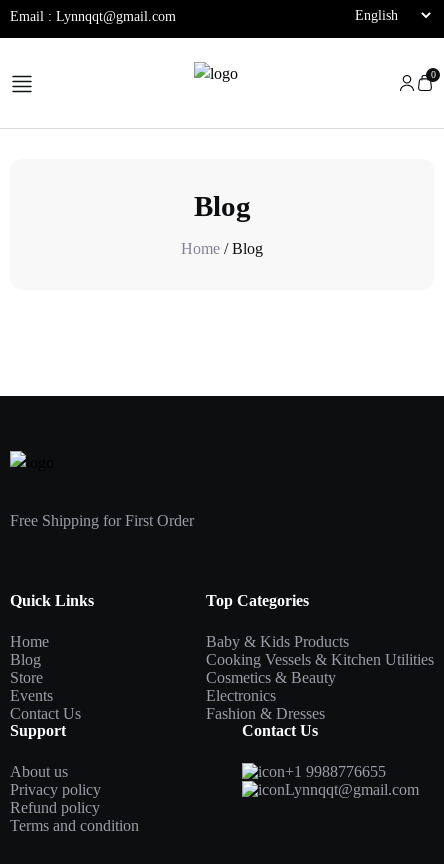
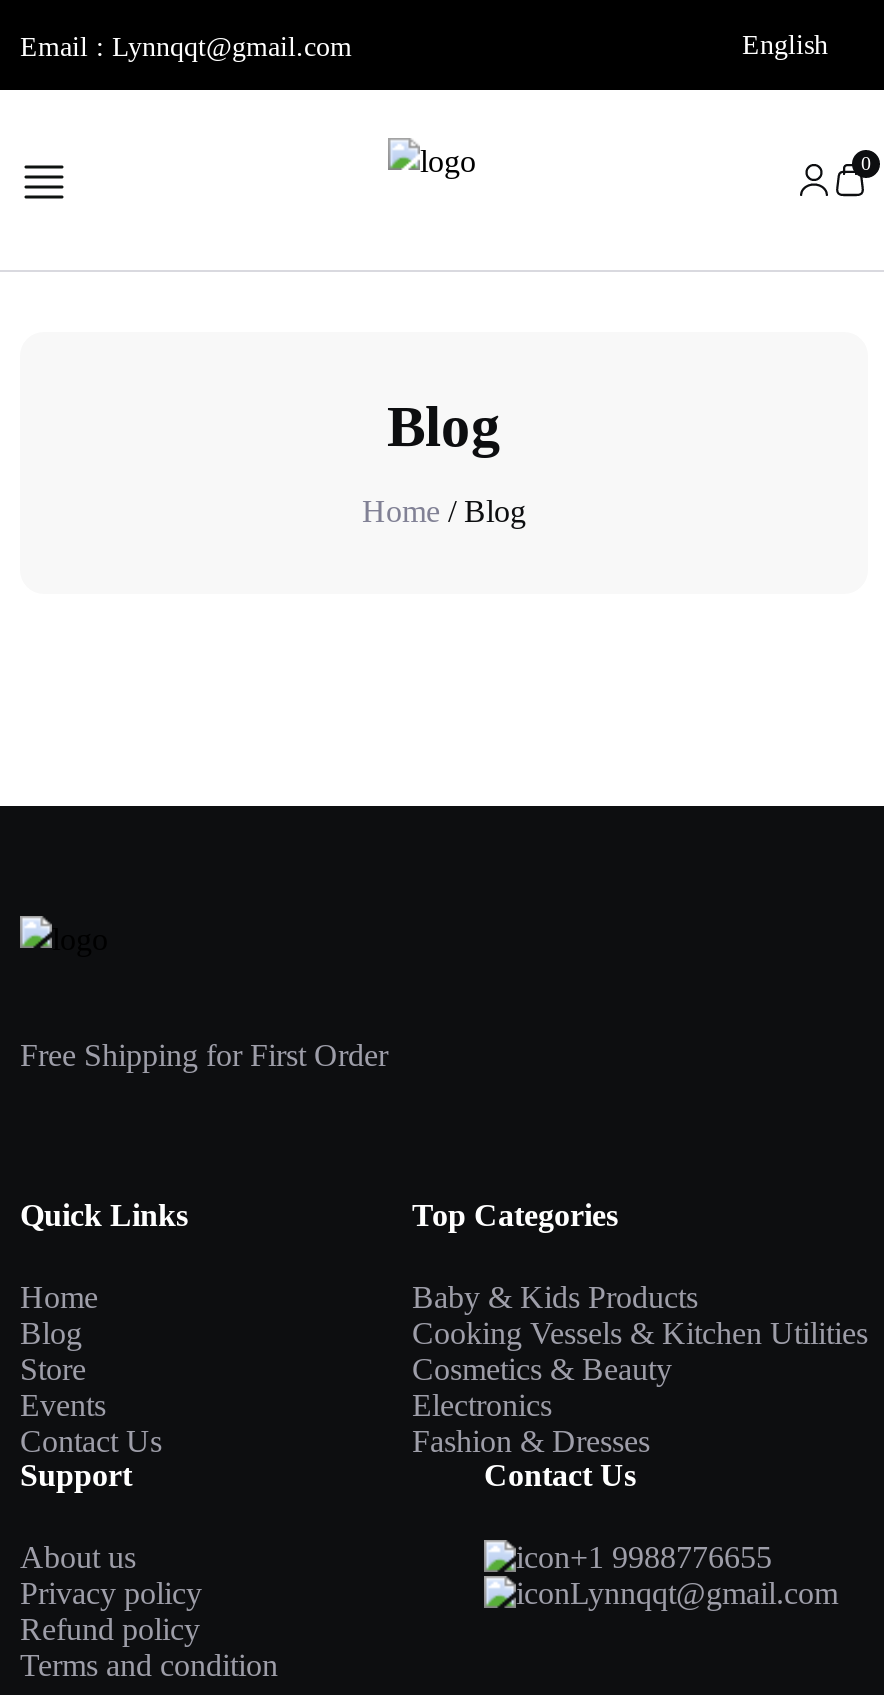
+ English
